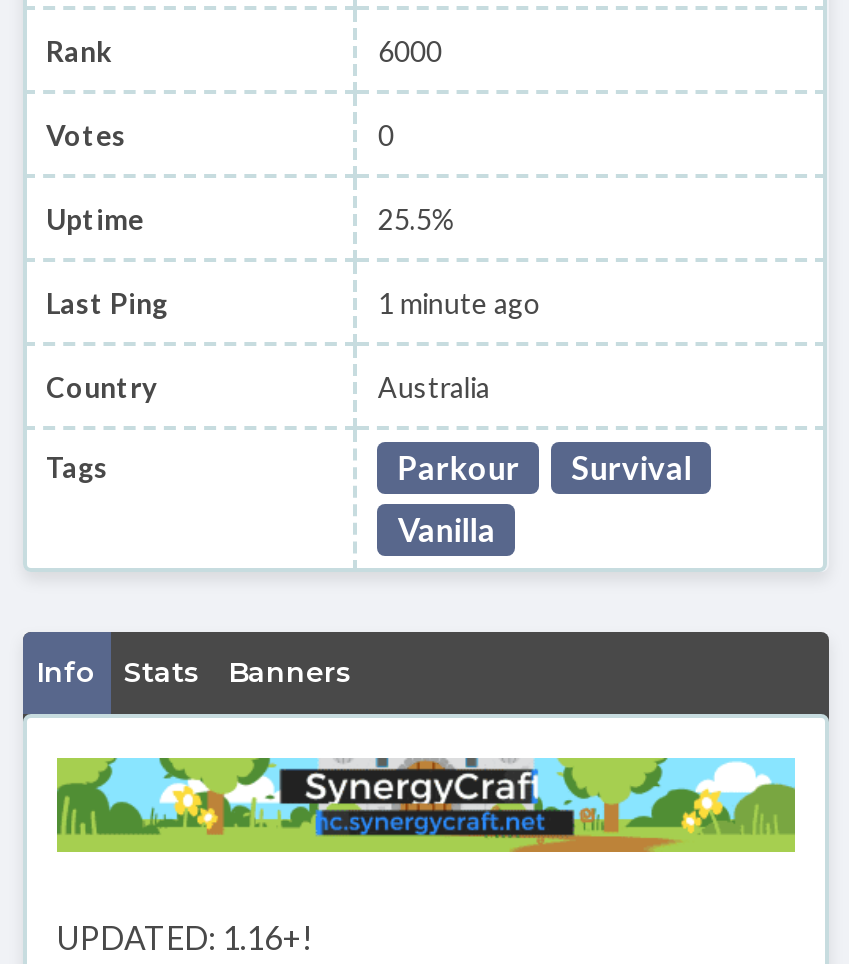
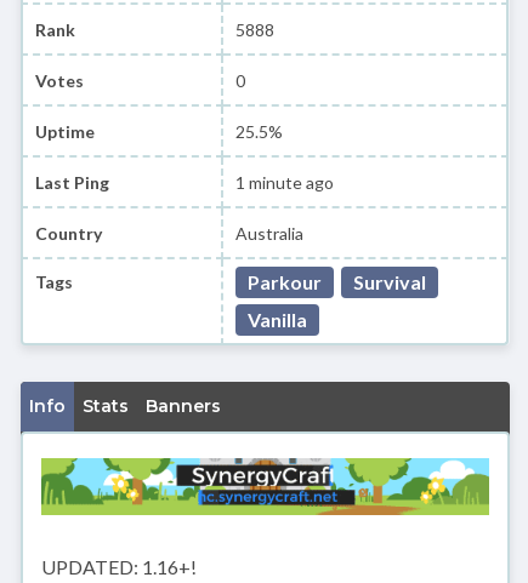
- 6000
+ 5888
